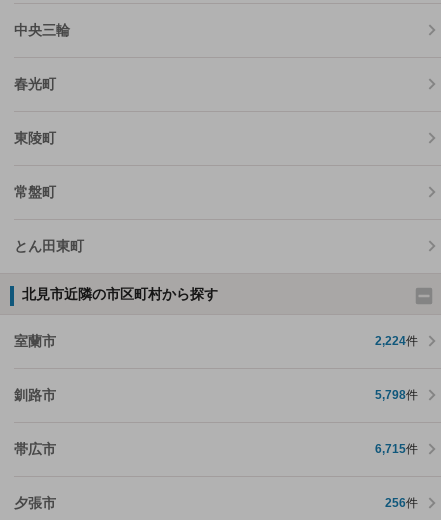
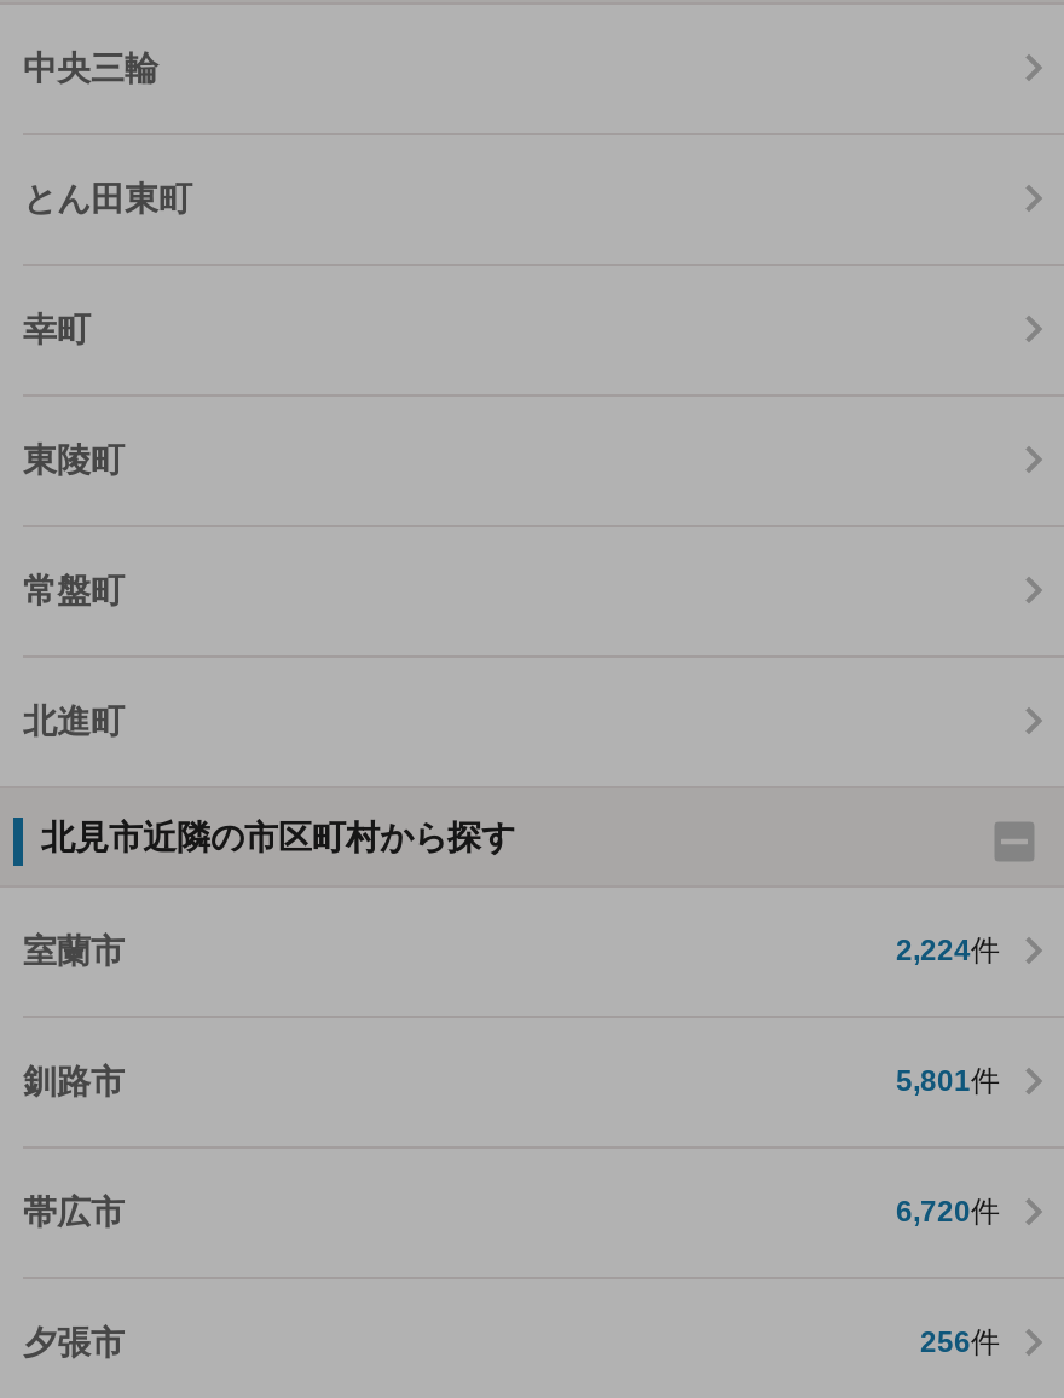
- 春光町
+ とん田東町
+ 幸町

- とん田東町
+ 北進町

- 5,798件
+ 5,801件

- 6,715件
+ 6,720件
